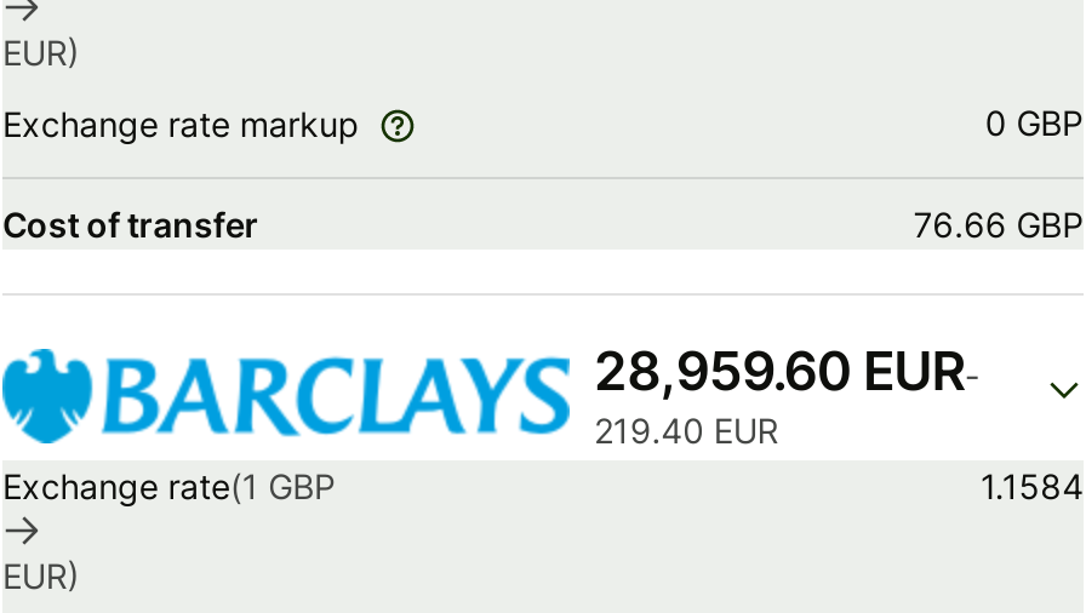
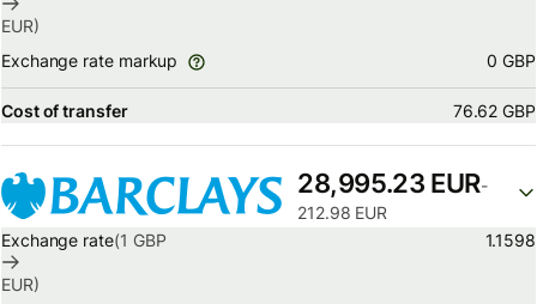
- 76.66 GBP
+ 76.62 GBP

- 28,959.60 EUR-
+ 28,995.23 EUR-

- 219.40 EUR
+ 212.98 EUR

- 1.1584
+ 1.1598
